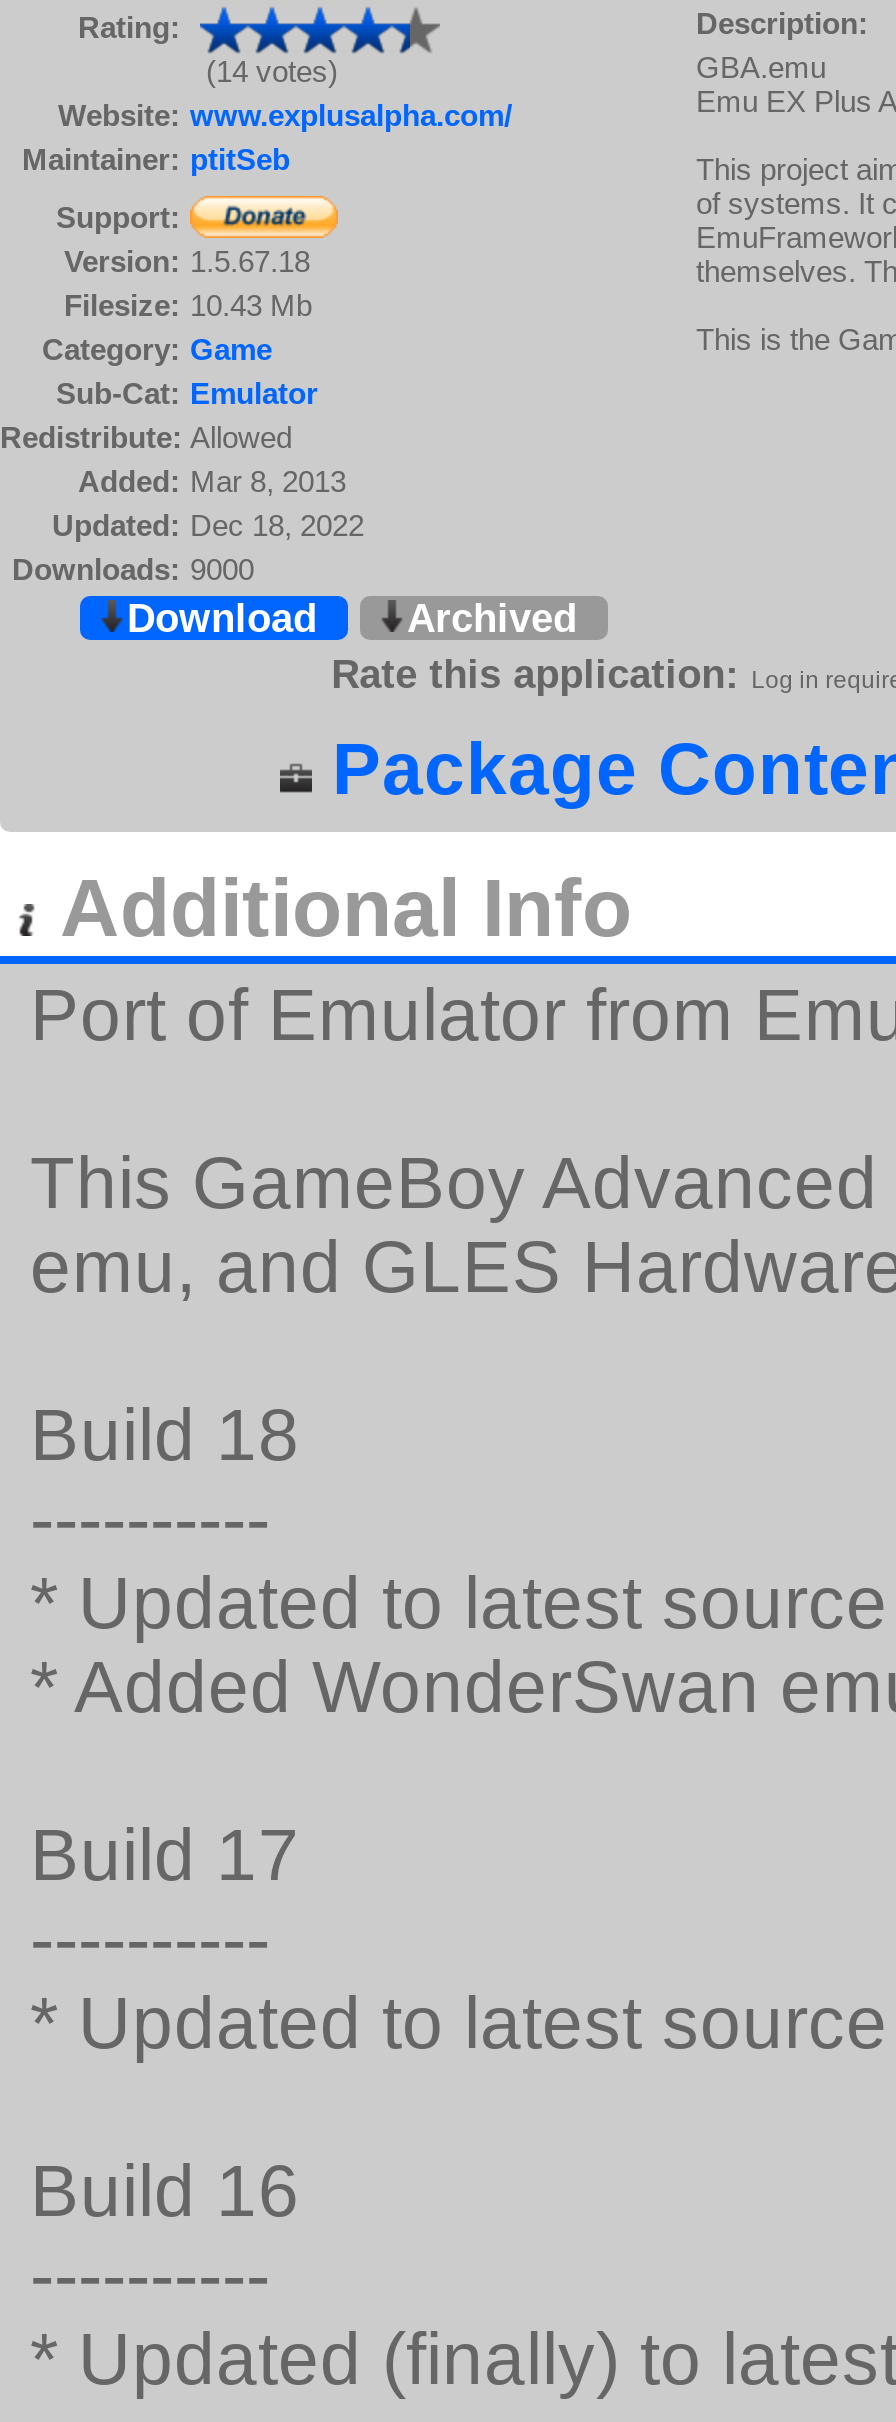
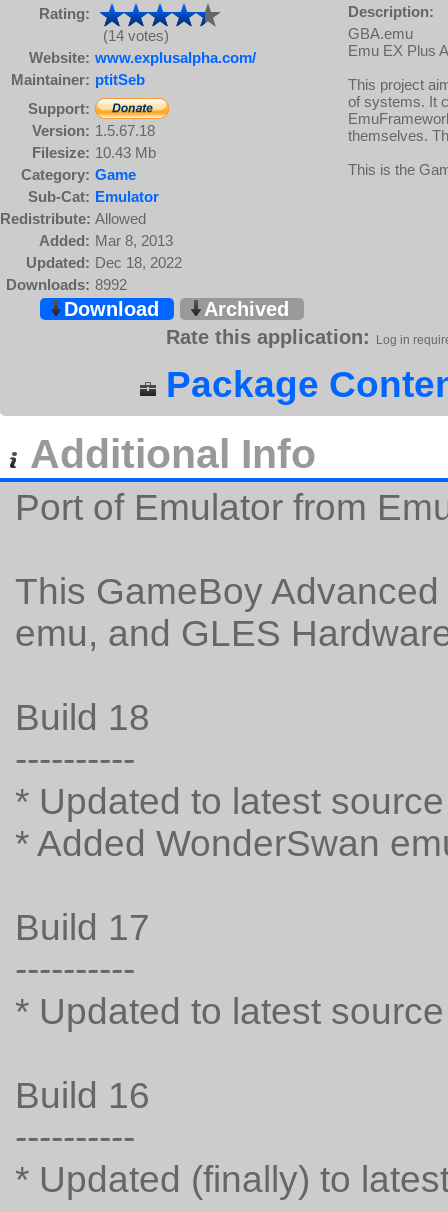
- Downloads: 9000
+ Downloads: 8992
